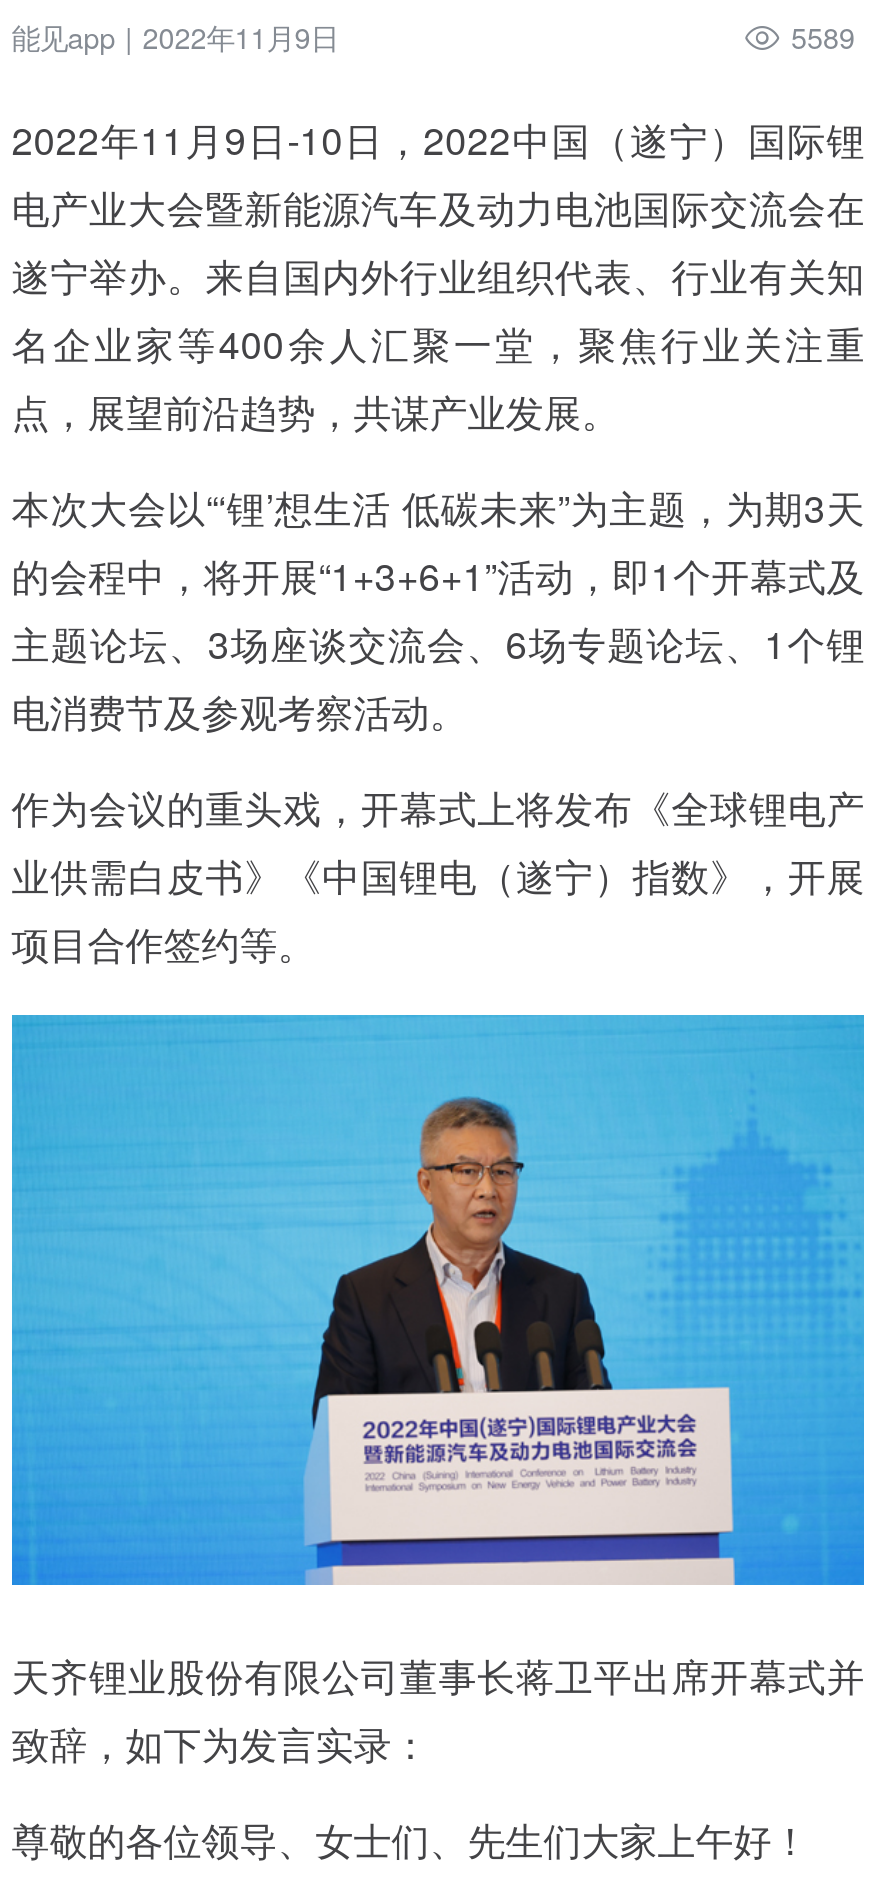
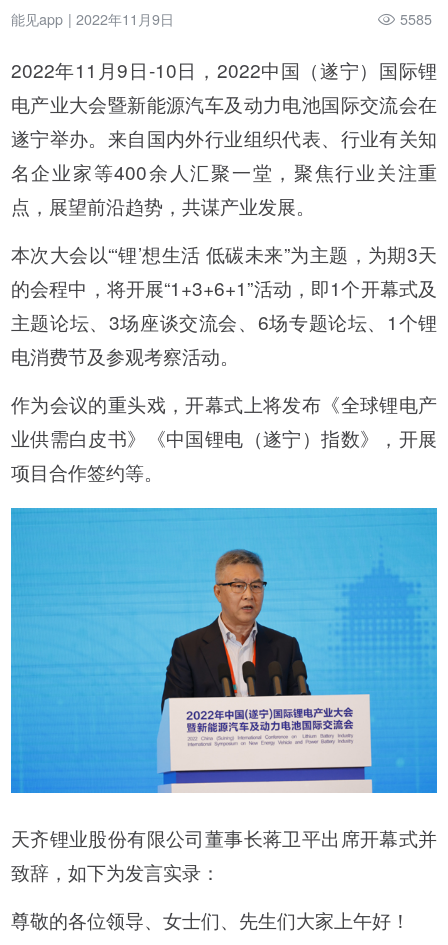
- 5589
+ 5585
